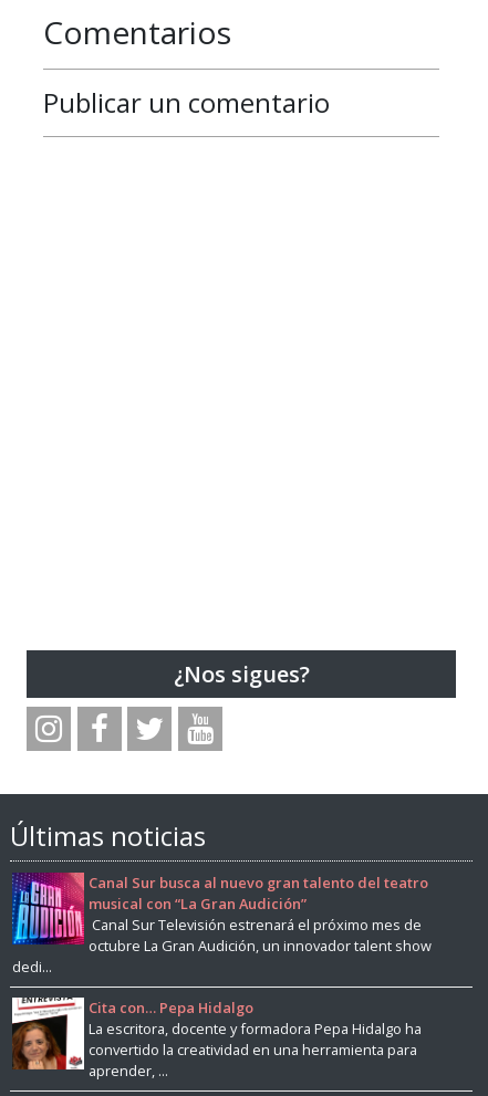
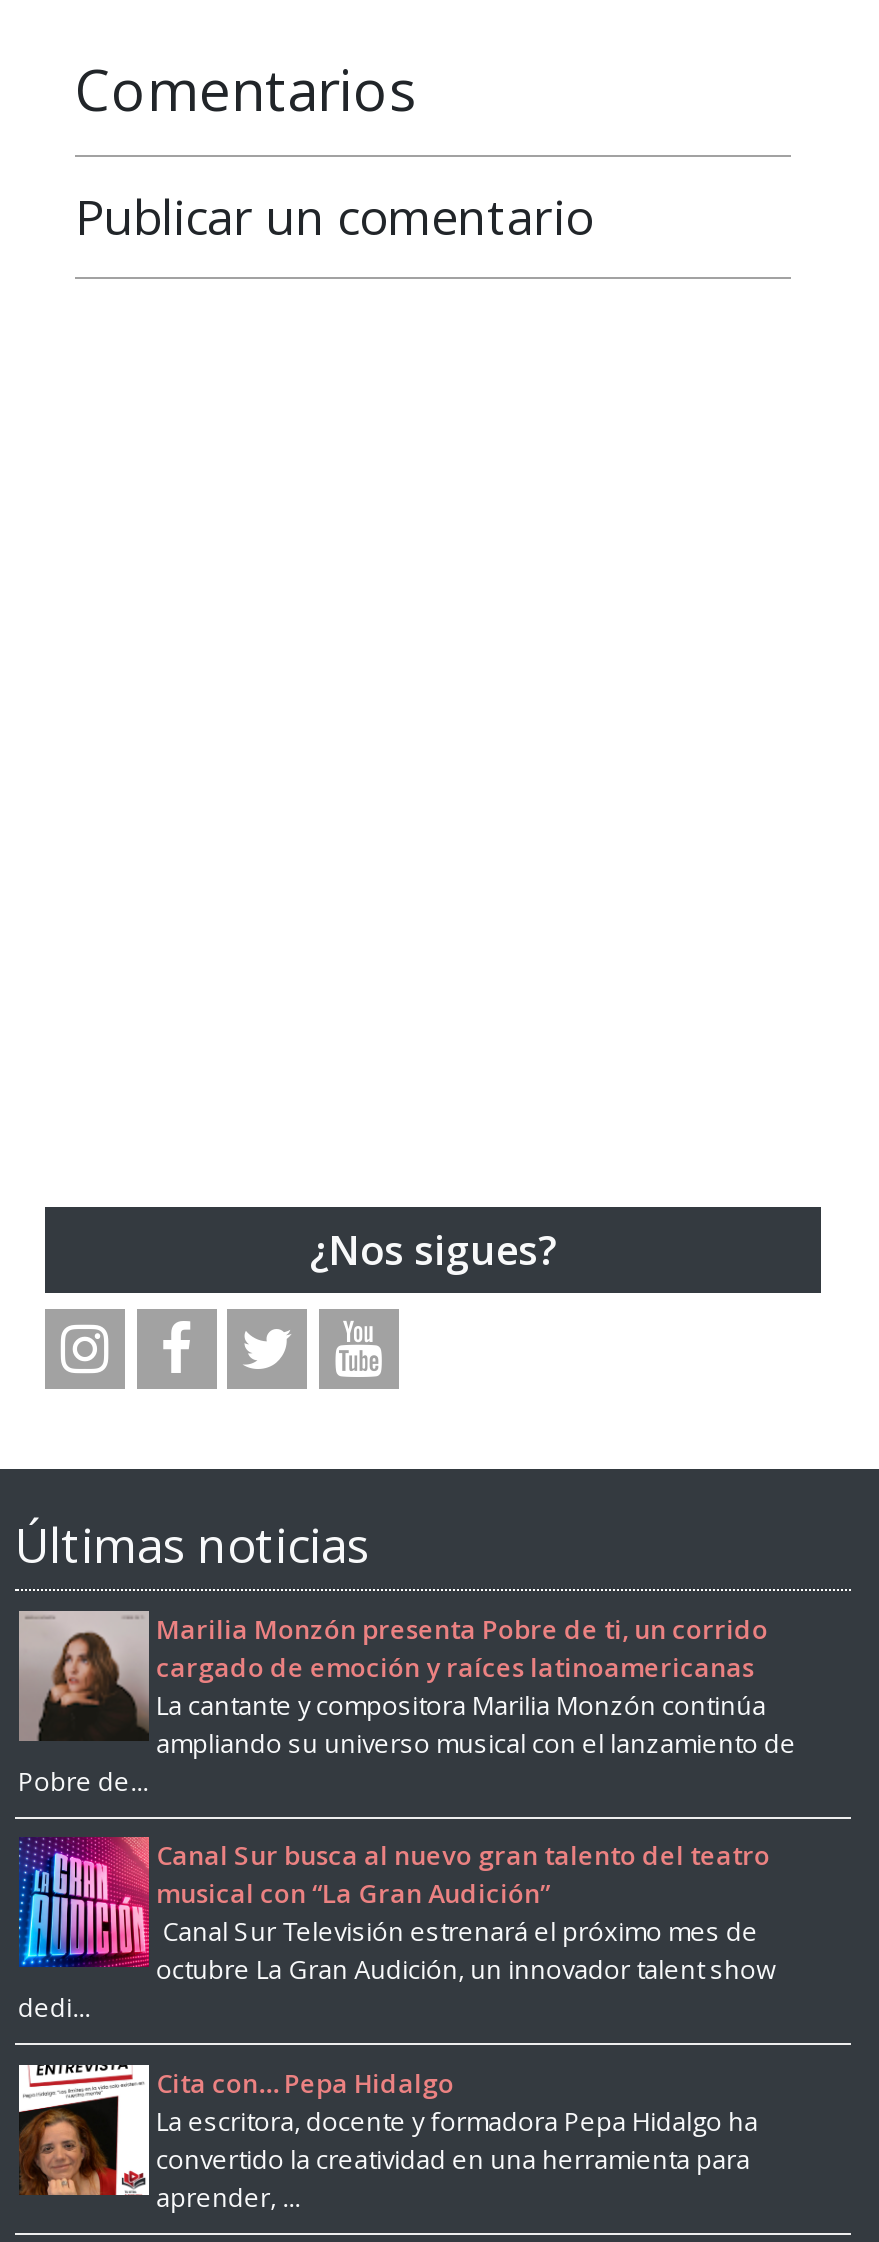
+ [image]
+ Marilia Monzón presenta Pobre de ti, un corrido
+ cargado de emoción y raíces latinoamericanas
+ La cantante y compositora Marilia Monzón continúa
+ ampliando su universo musical con el lanzamiento de
+ Pobre de...
